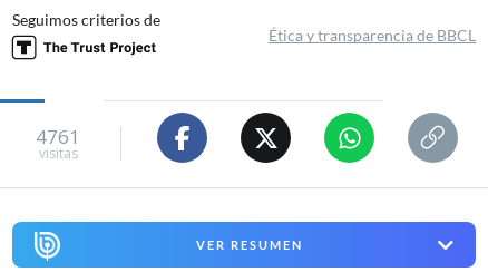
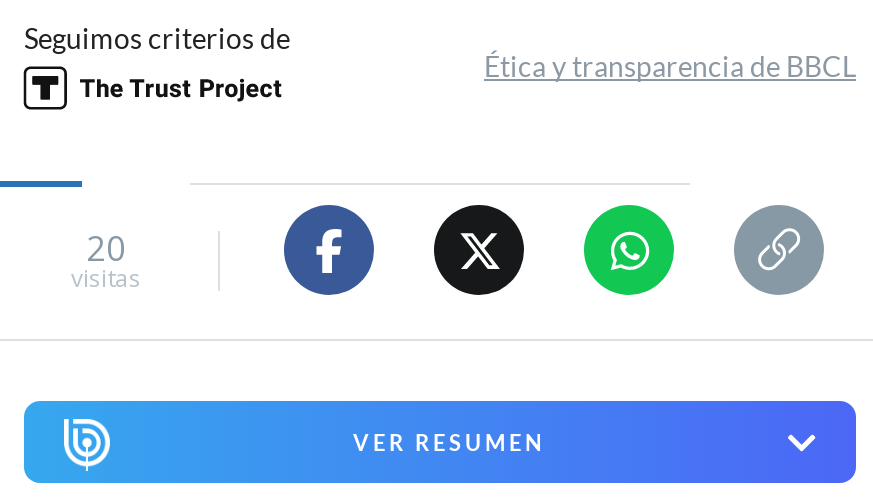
- 4761
+ 20
